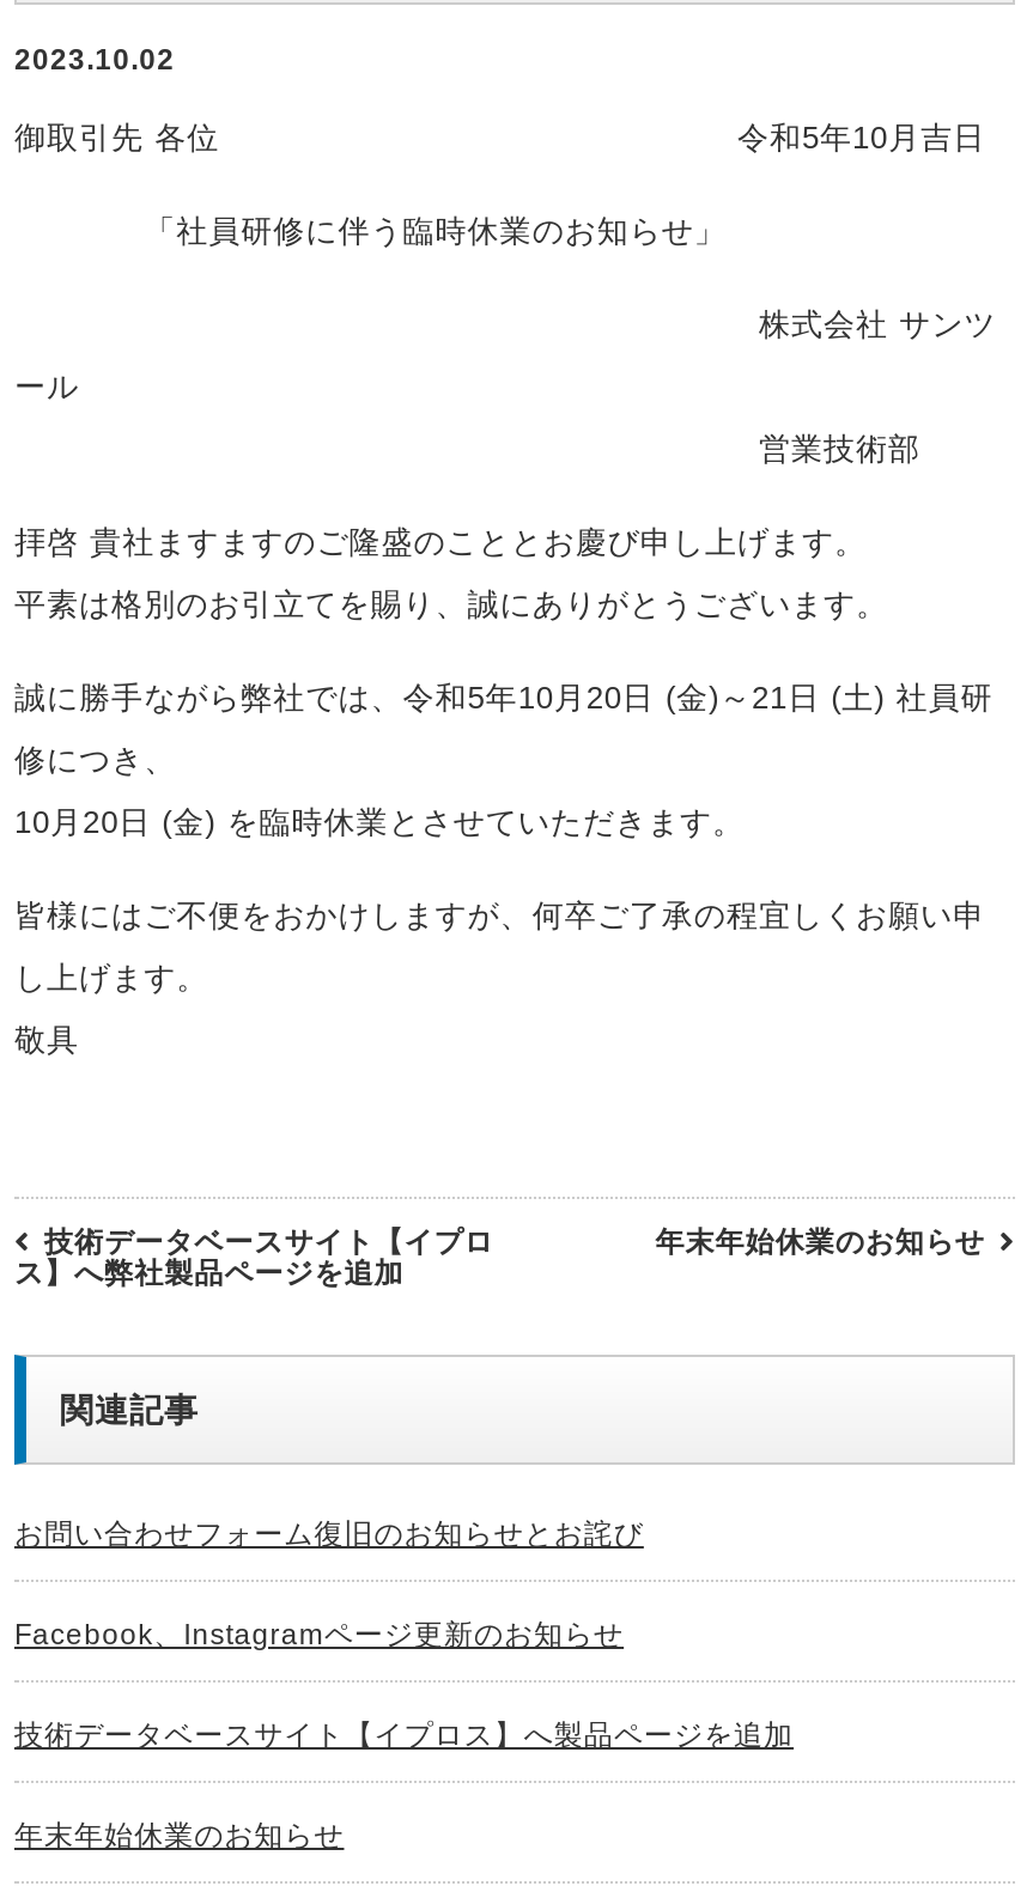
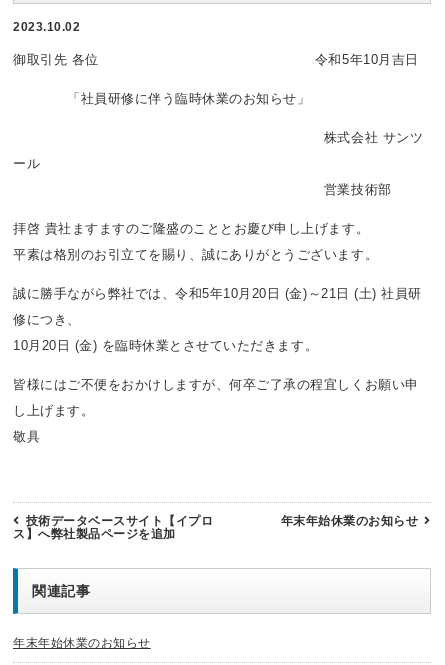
- お問い合わせフォーム復旧のお知らせとお詫び
- Facebook、Instagramページ更新のお知らせ
- 技術データベースサイト【イプロス】へ製品ページを追加
